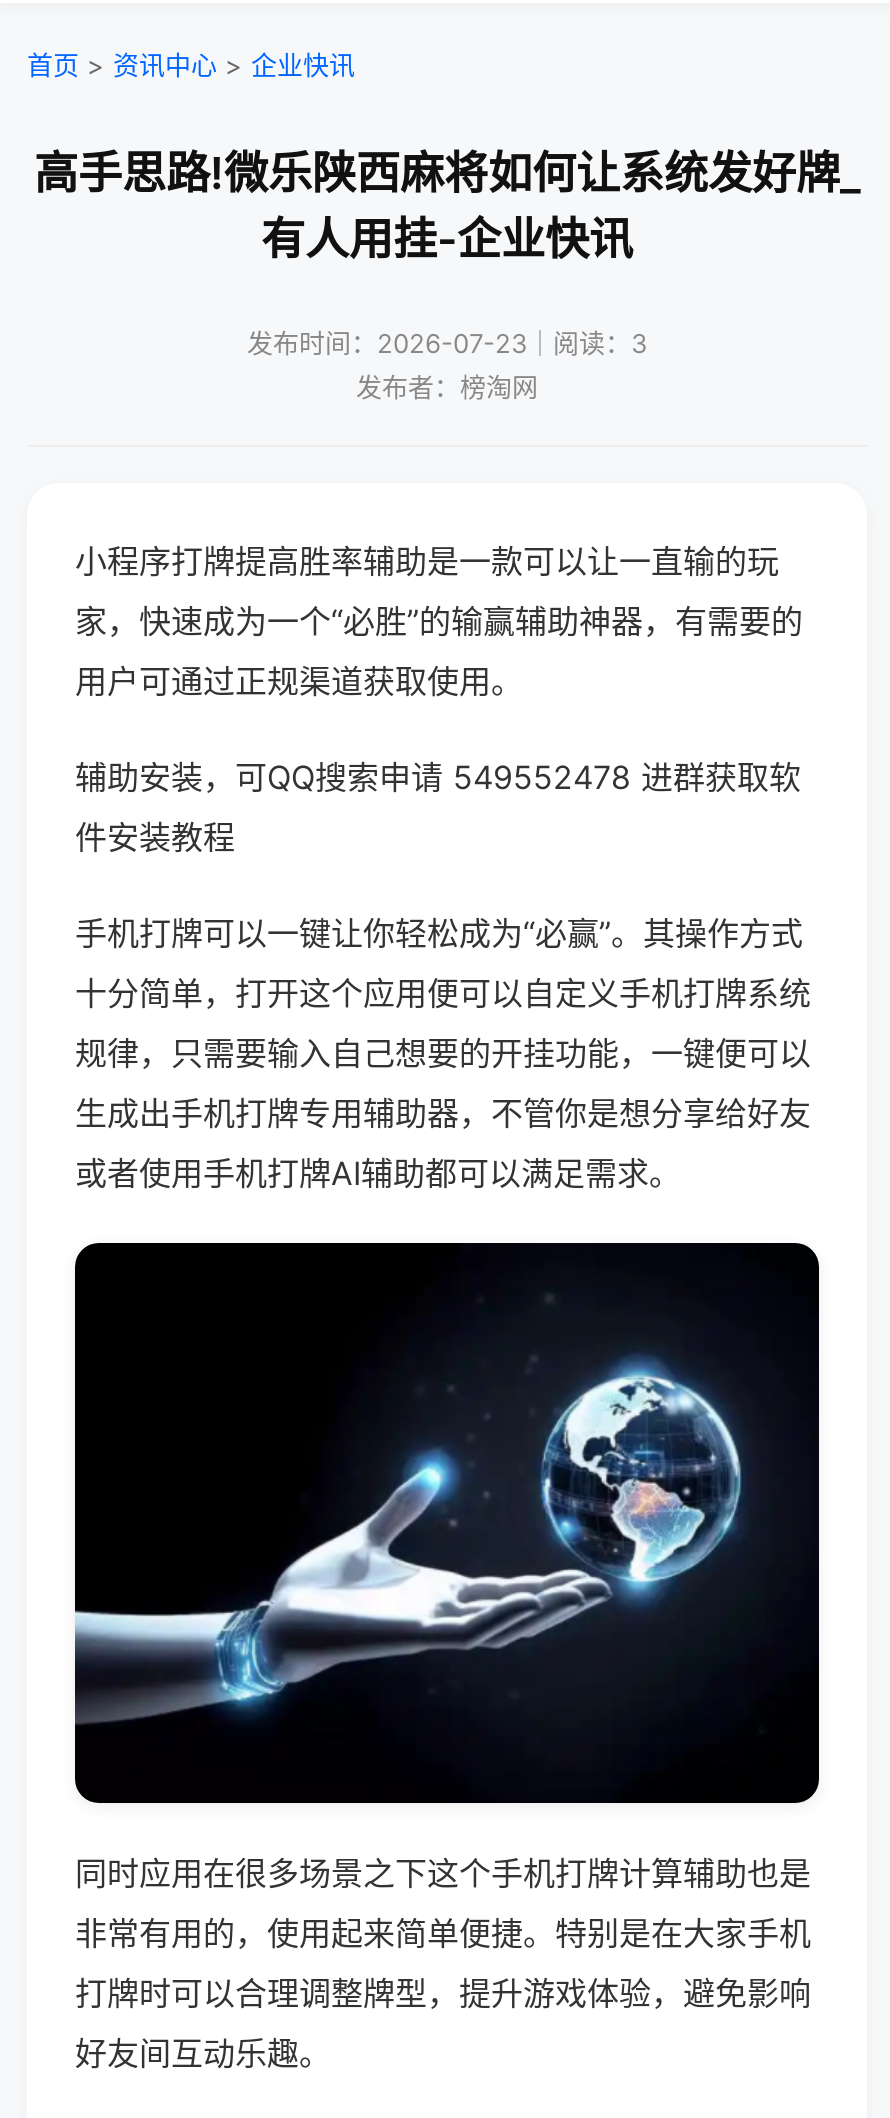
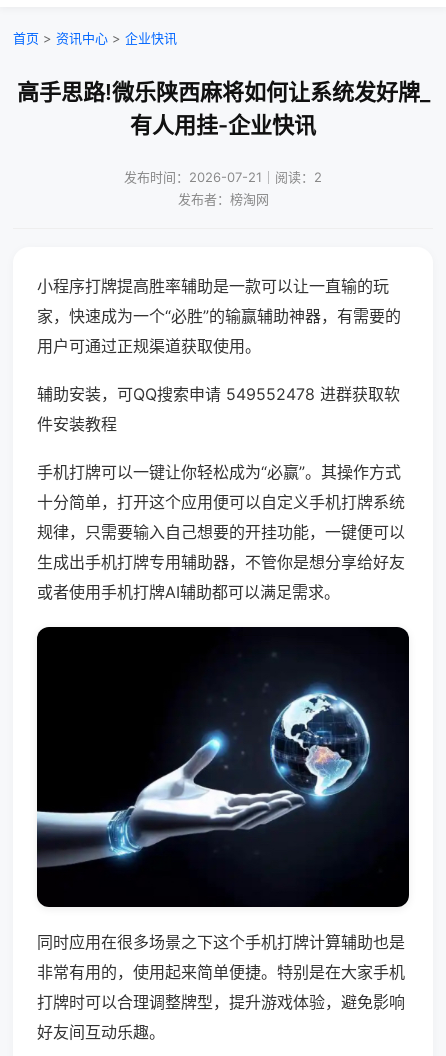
- 发布时间：2026-07-23｜阅读：3
+ 发布时间：2026-07-21｜阅读：2
